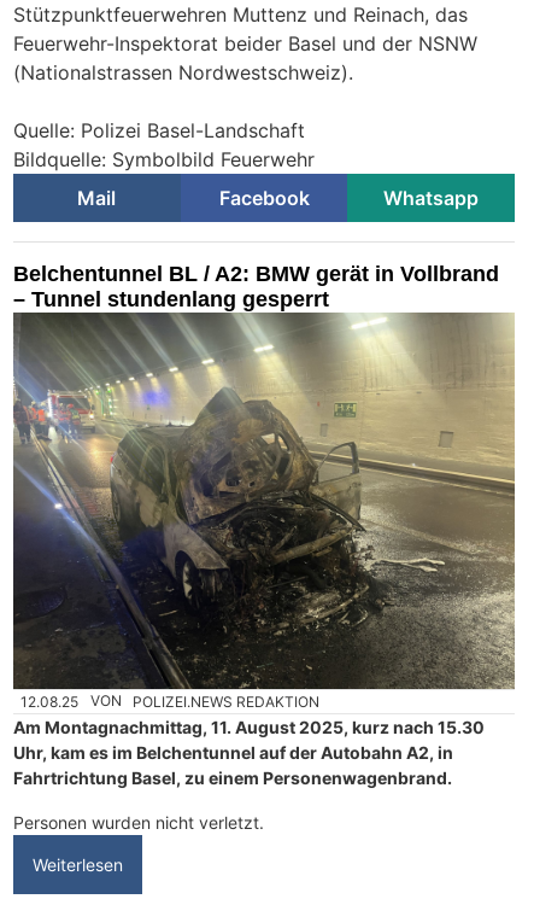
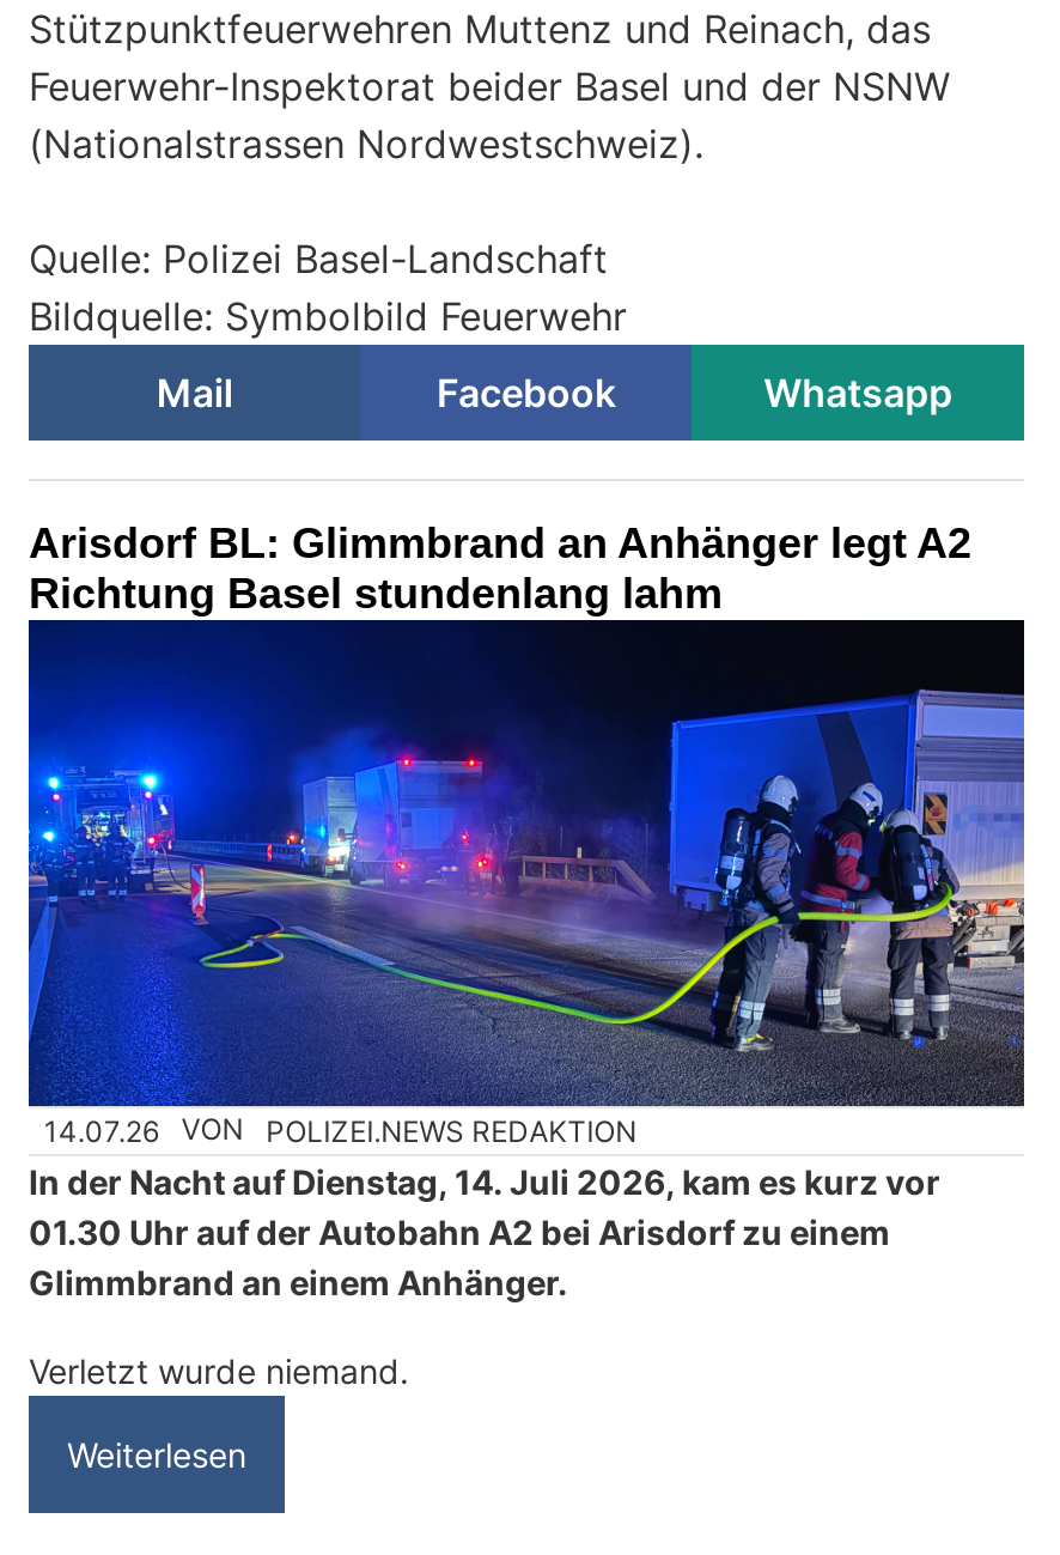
- [image]
- Belchentunnel BL / A2: BMW gerät in Vollbrand
- – Tunnel stundenlang gesperrt
+ [image]
+ Arisdorf BL: Glimmbrand an Anhänger legt A2
+ Richtung Basel stundenlang lahm

- 12.08.25 VON POLIZEI.NEWS REDAKTION
+ 14.07.26 VON POLIZEI.NEWS REDAKTION

- Am Montagnachmittag, 11. August 2025, kurz nach 15.30
- Uhr, kam es im Belchentunnel auf der Autobahn A2, in
- Fahrtrichtung Basel, zu einem Personenwagenbrand.
+ In der Nacht auf Dienstag, 14. Juli 2026, kam es kurz vor
+ 01.30 Uhr auf der Autobahn A2 bei Arisdorf zu einem
+ Glimmbrand an einem Anhänger.

- Personen wurden nicht verletzt.
+ Verletzt wurde niemand.
